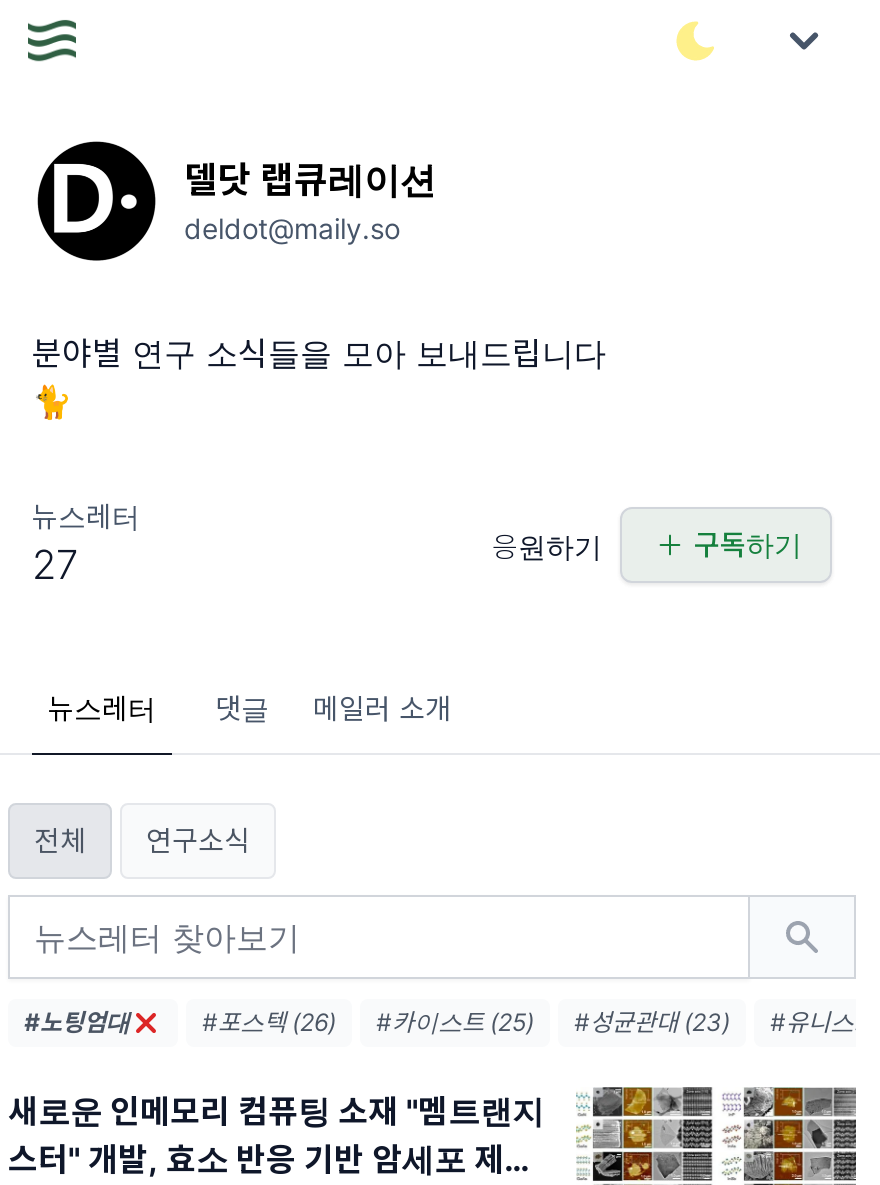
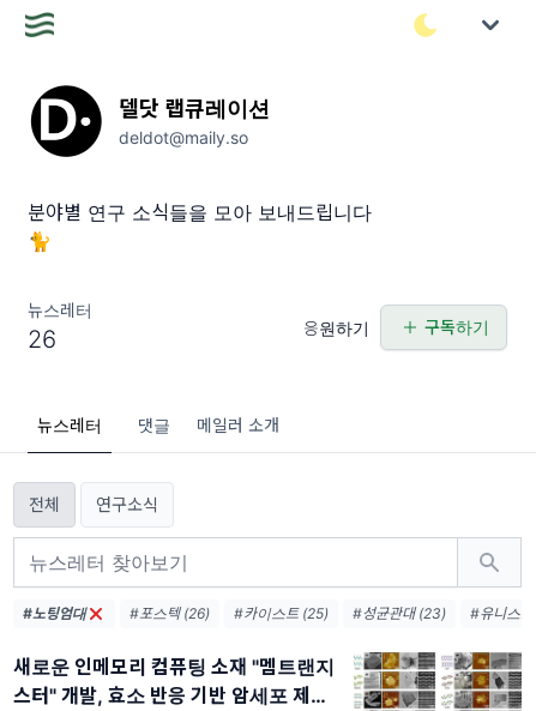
- 27
+ 26
